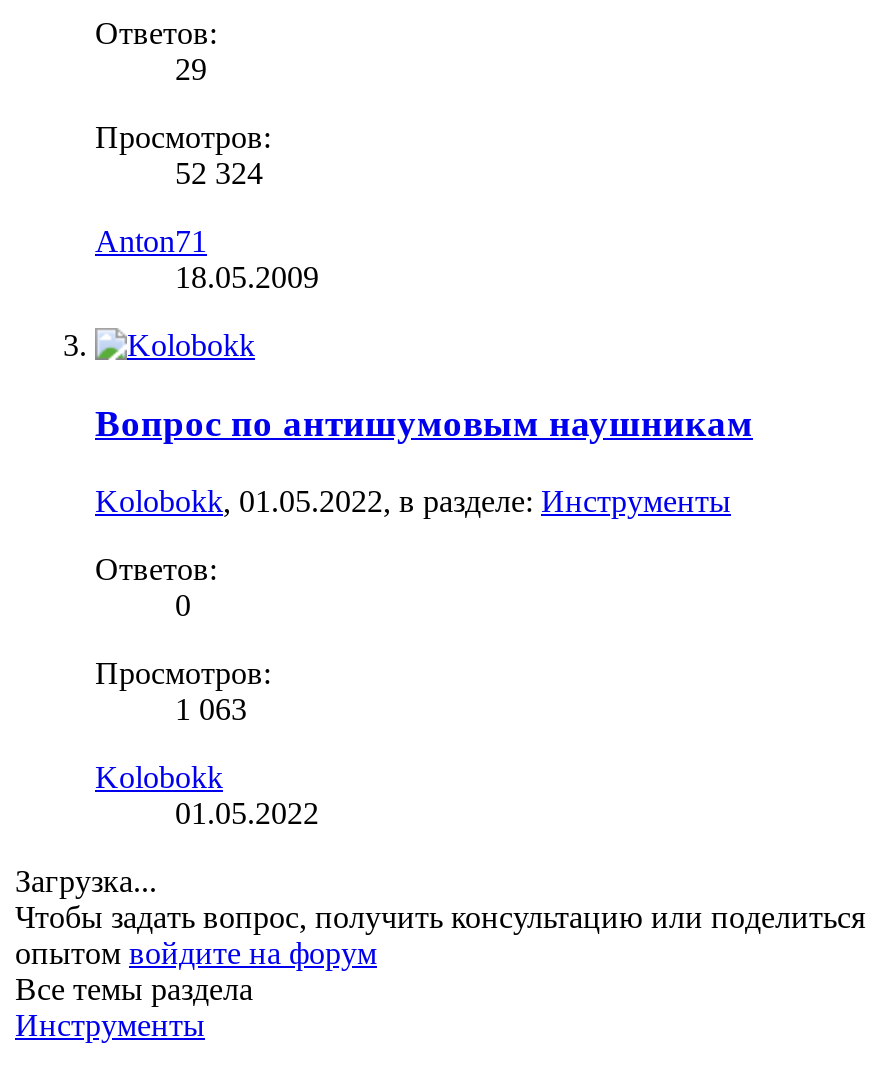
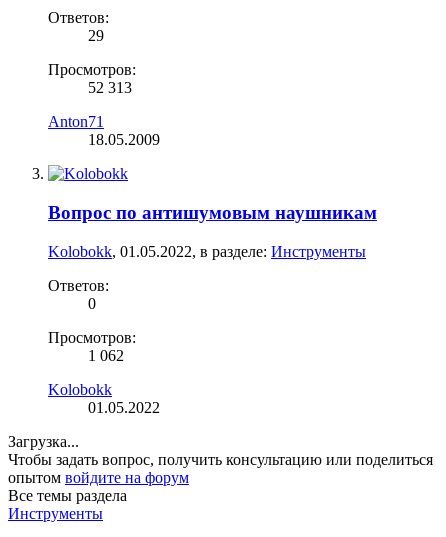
- 52 324
+ 52 313

- 1 063
+ 1 062
